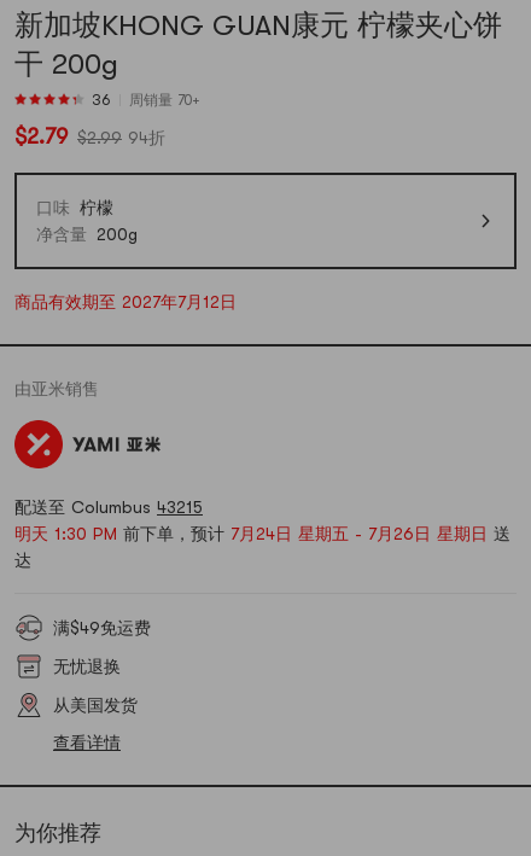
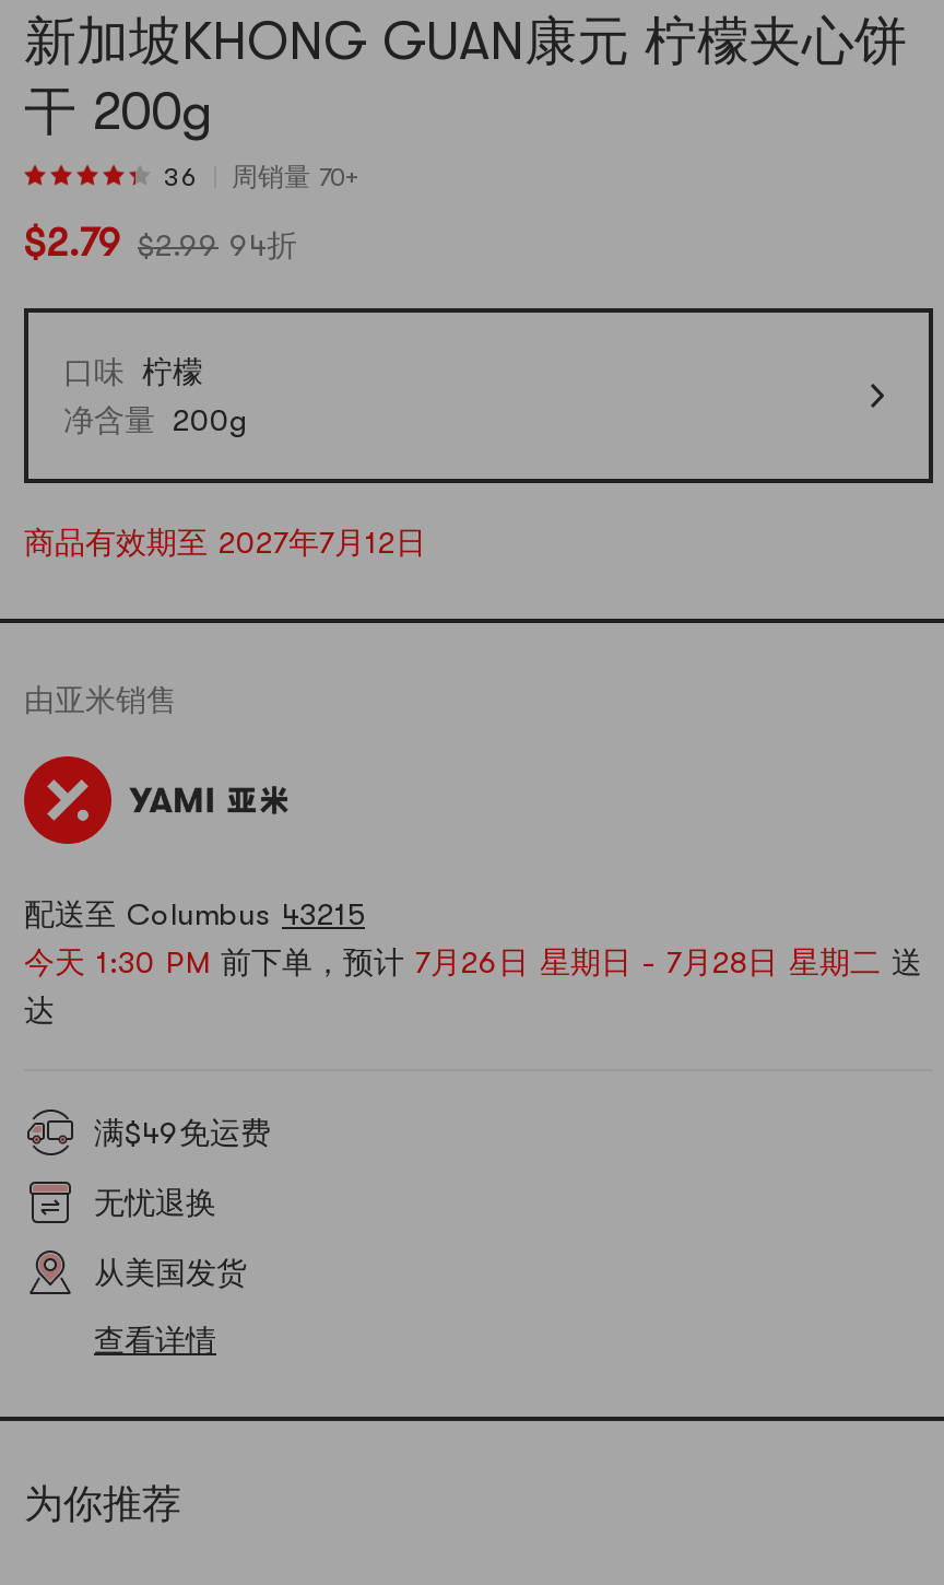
- 明天 1:30 PM前下单，预计7月24日 星期五 - 7月26日 星期日送
+ 今天 1:30 PM前下单，预计7月26日 星期日 - 7月28日 星期二送
